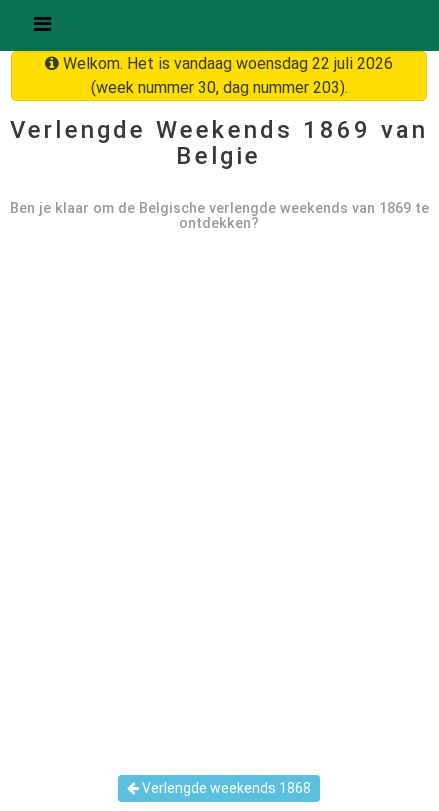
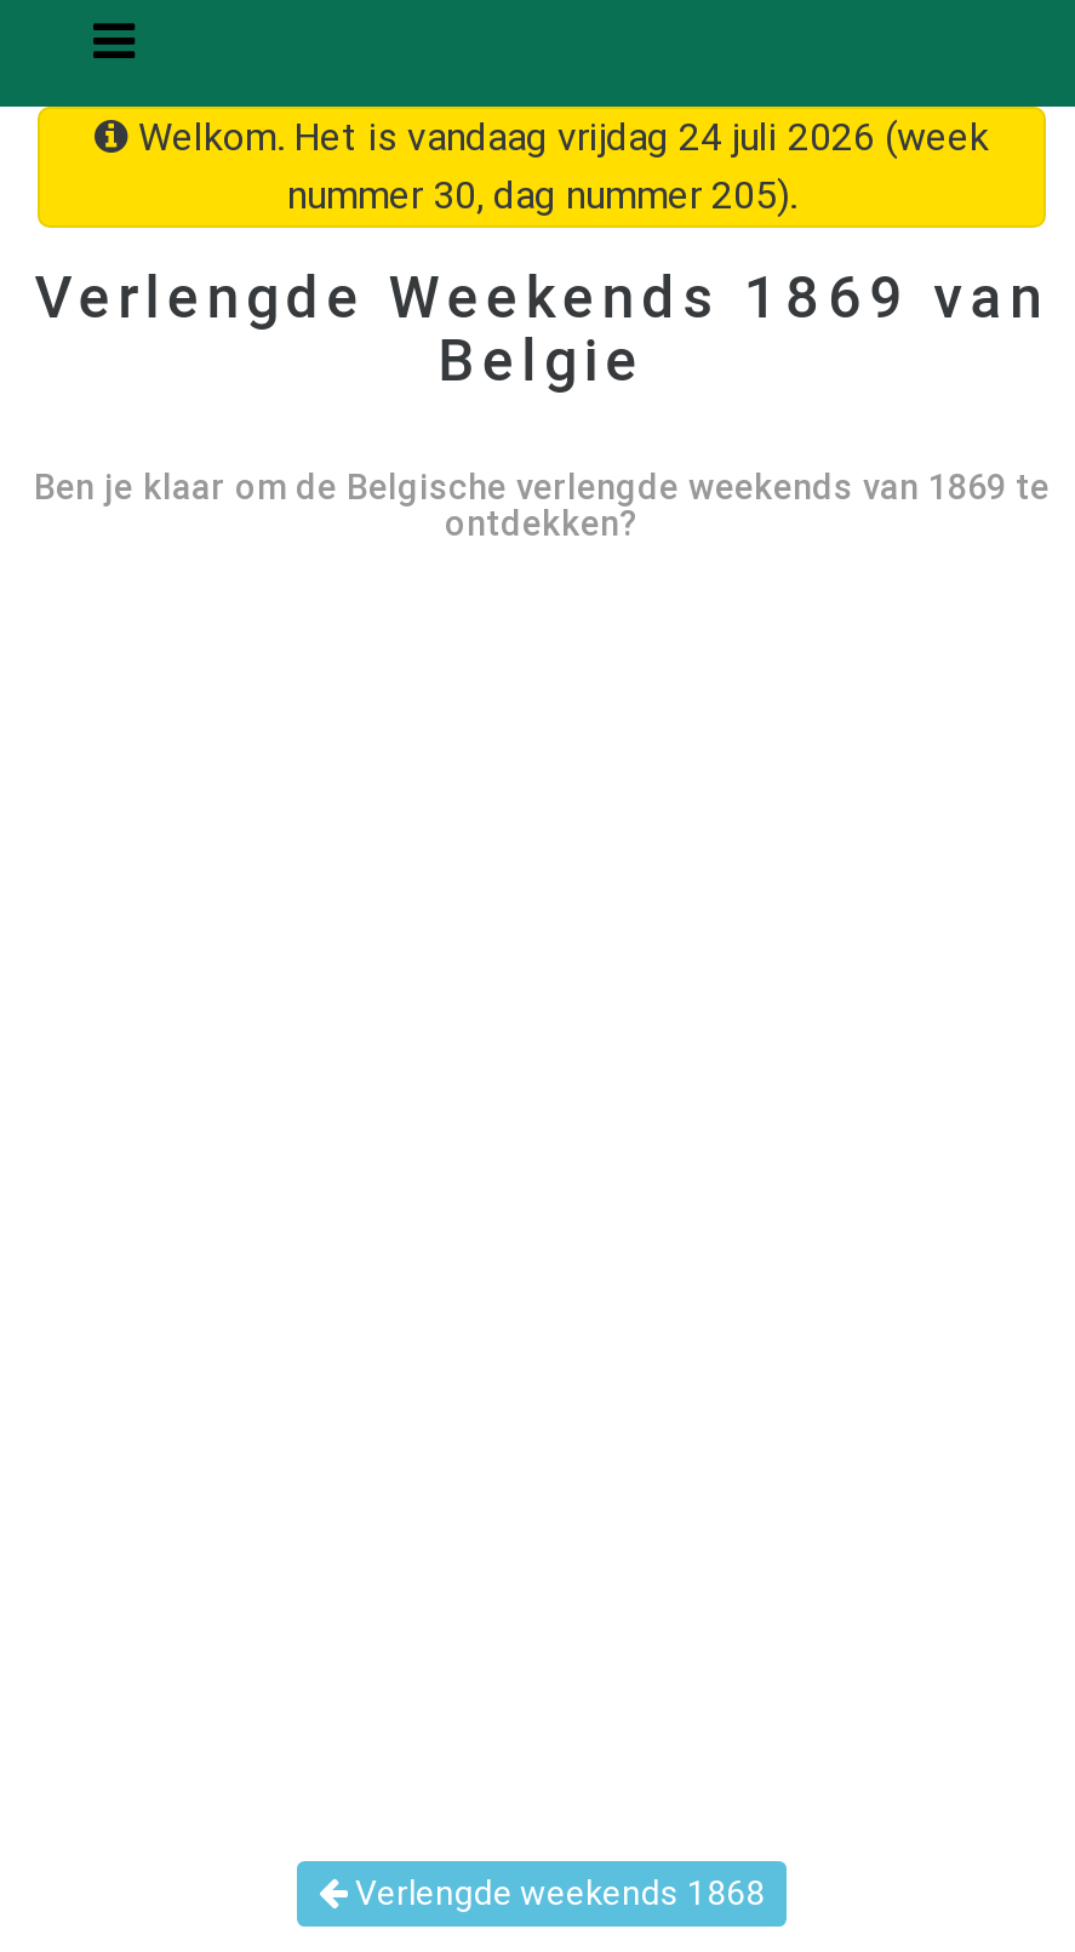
- Welkom. Het is vandaag woensdag 22 juli 2026
- (week nummer 30, dag nummer 203).
+ Welkom. Het is vandaag vrijdag 24 juli 2026 (week
+ nummer 30, dag nummer 205).
